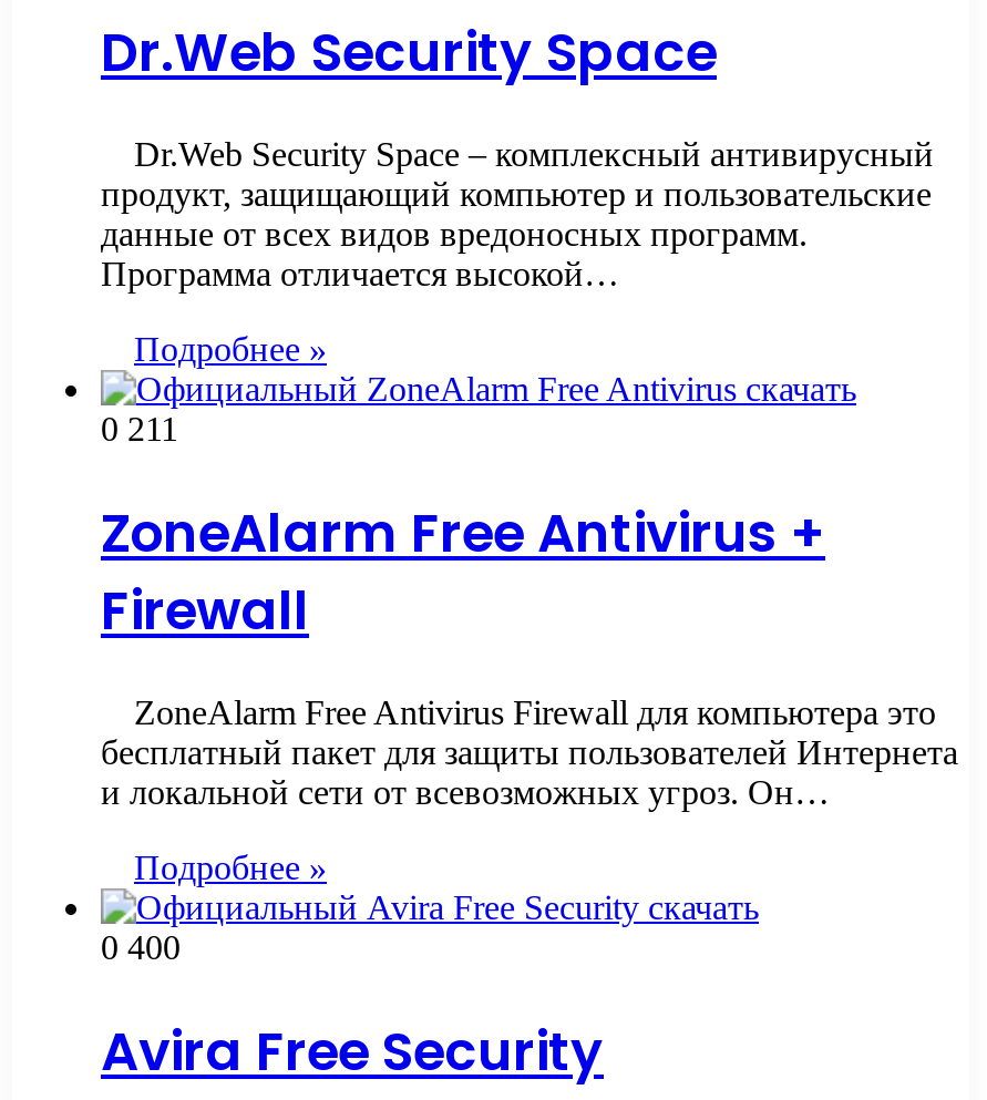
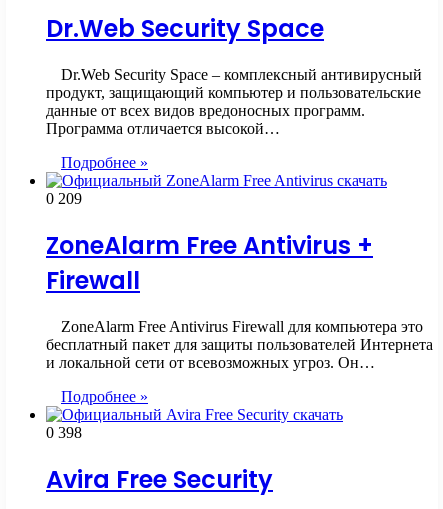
- 0 211
+ 0 209

- 0 400
+ 0 398
